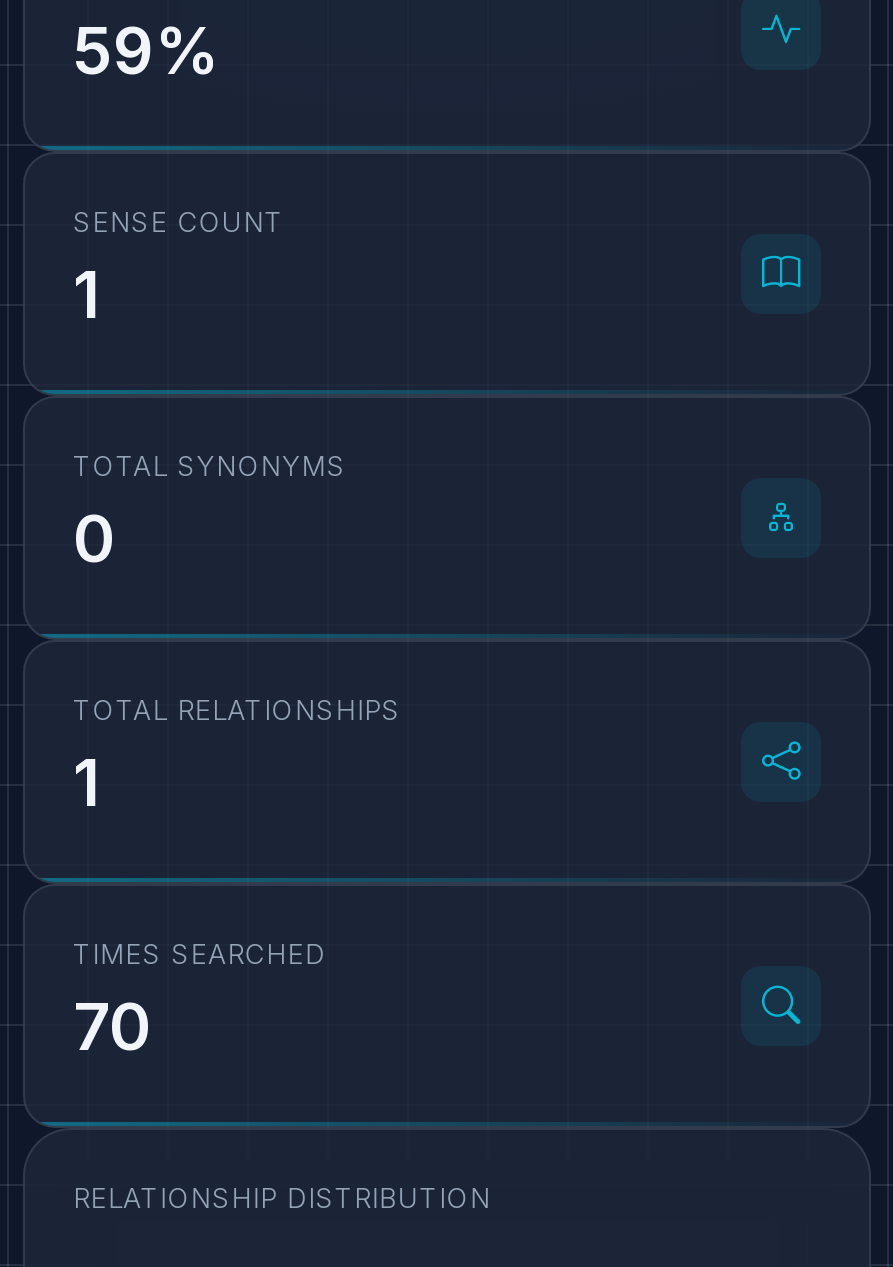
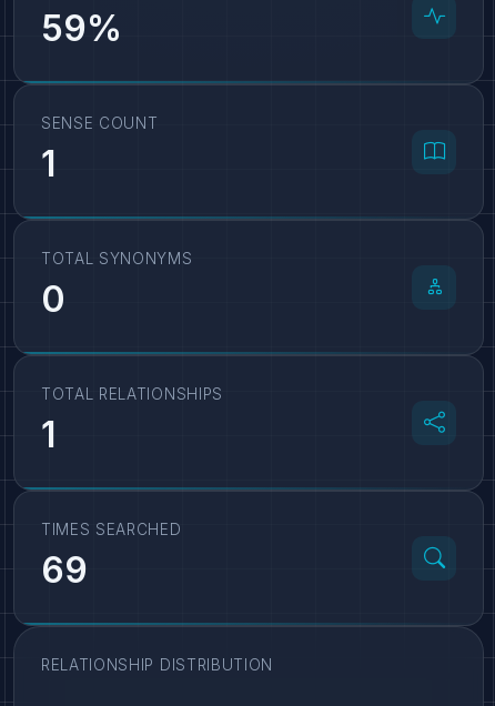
- 70
+ 69
